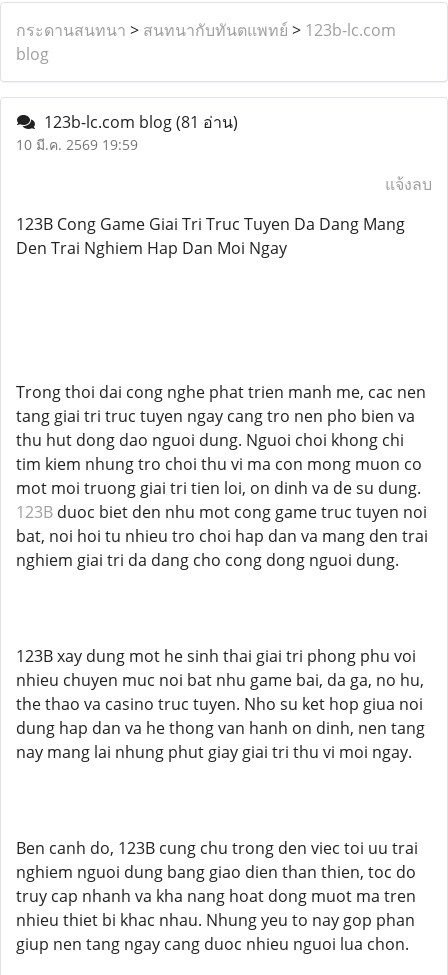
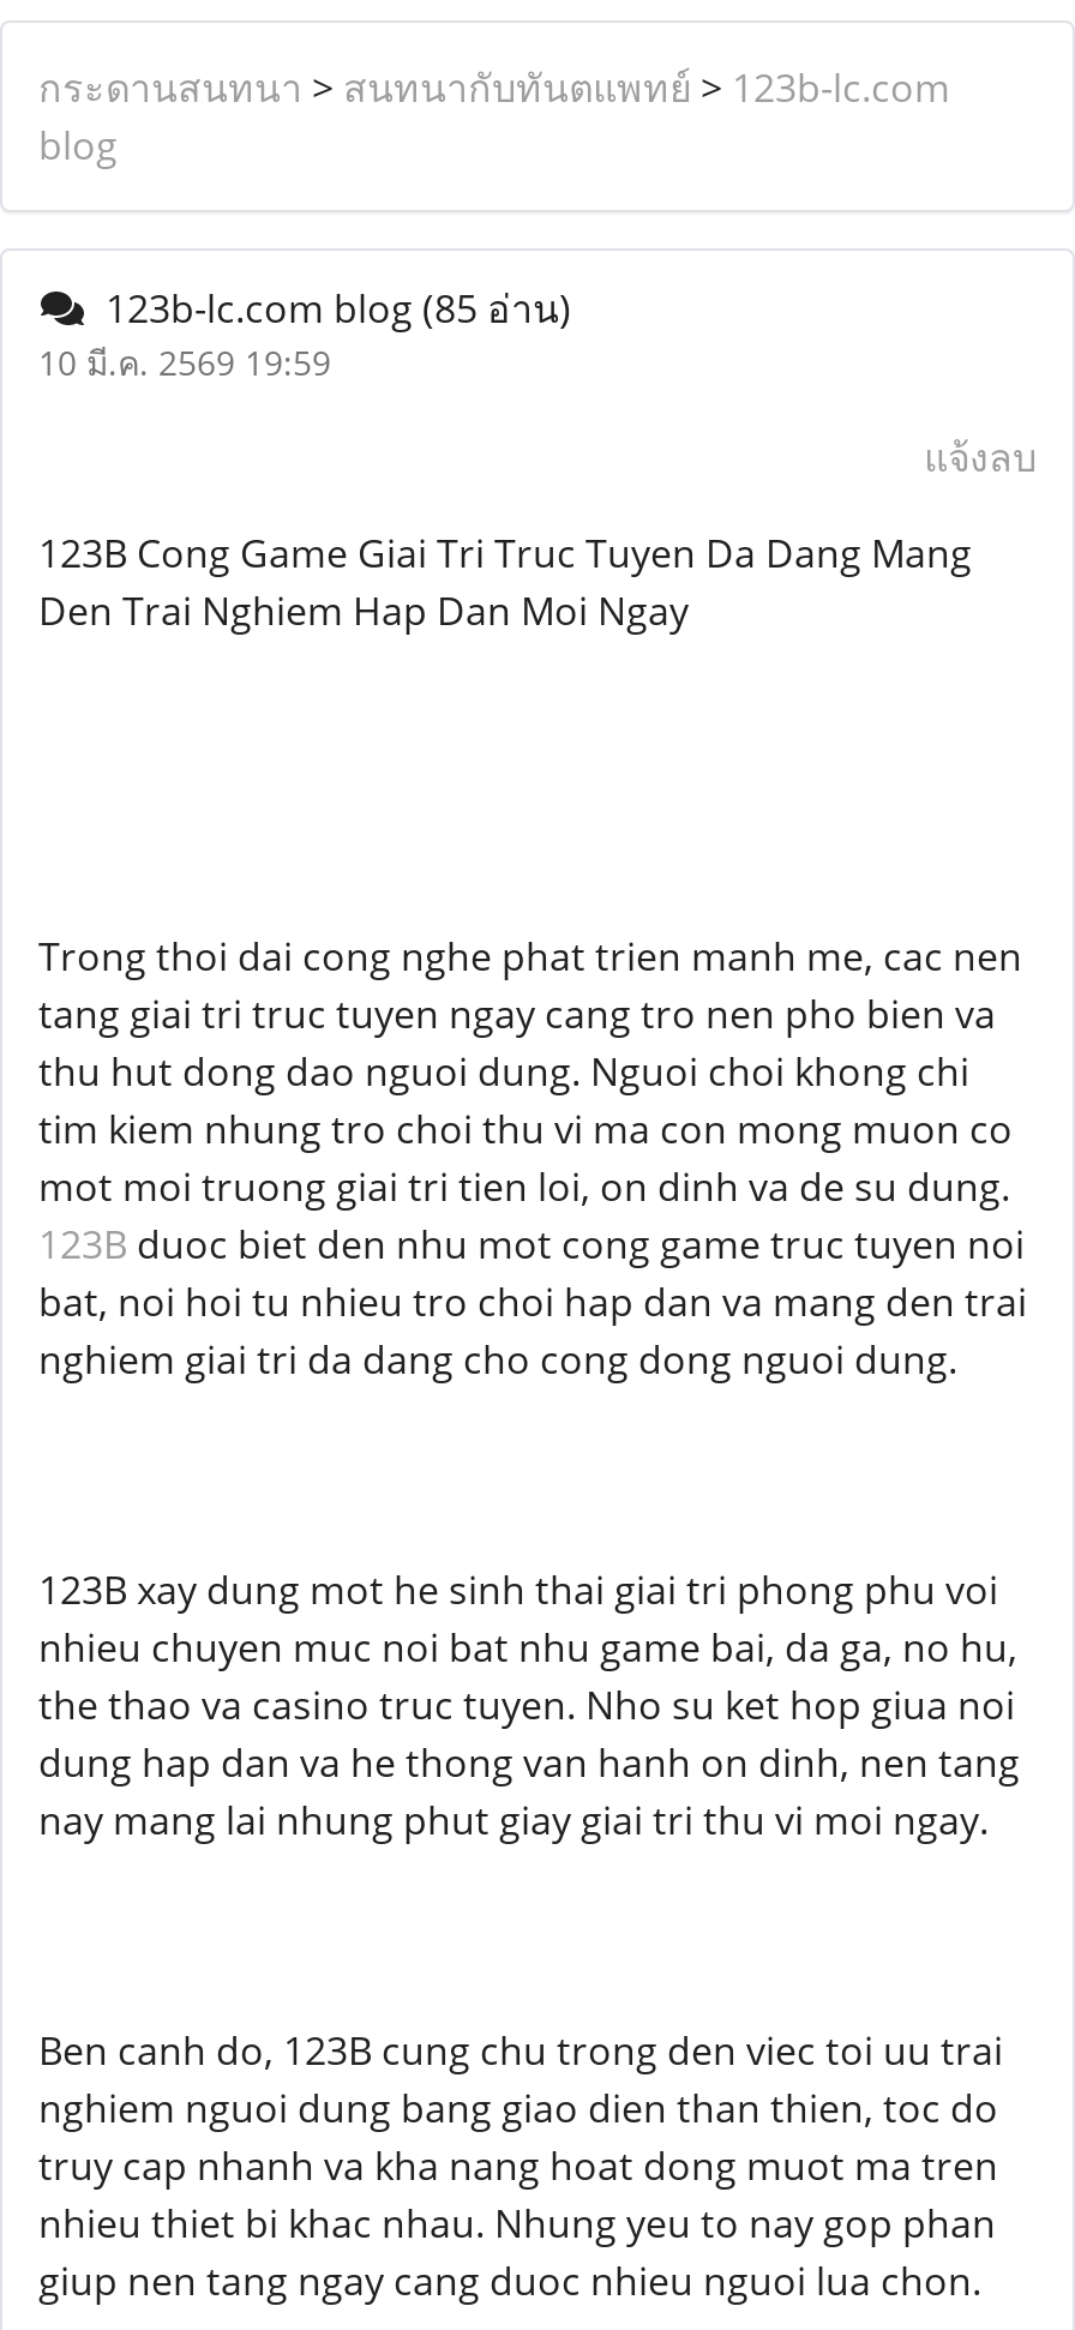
- 123b-lc.com blog (81 อ่าน)
+ 123b-lc.com blog (85 อ่าน)
